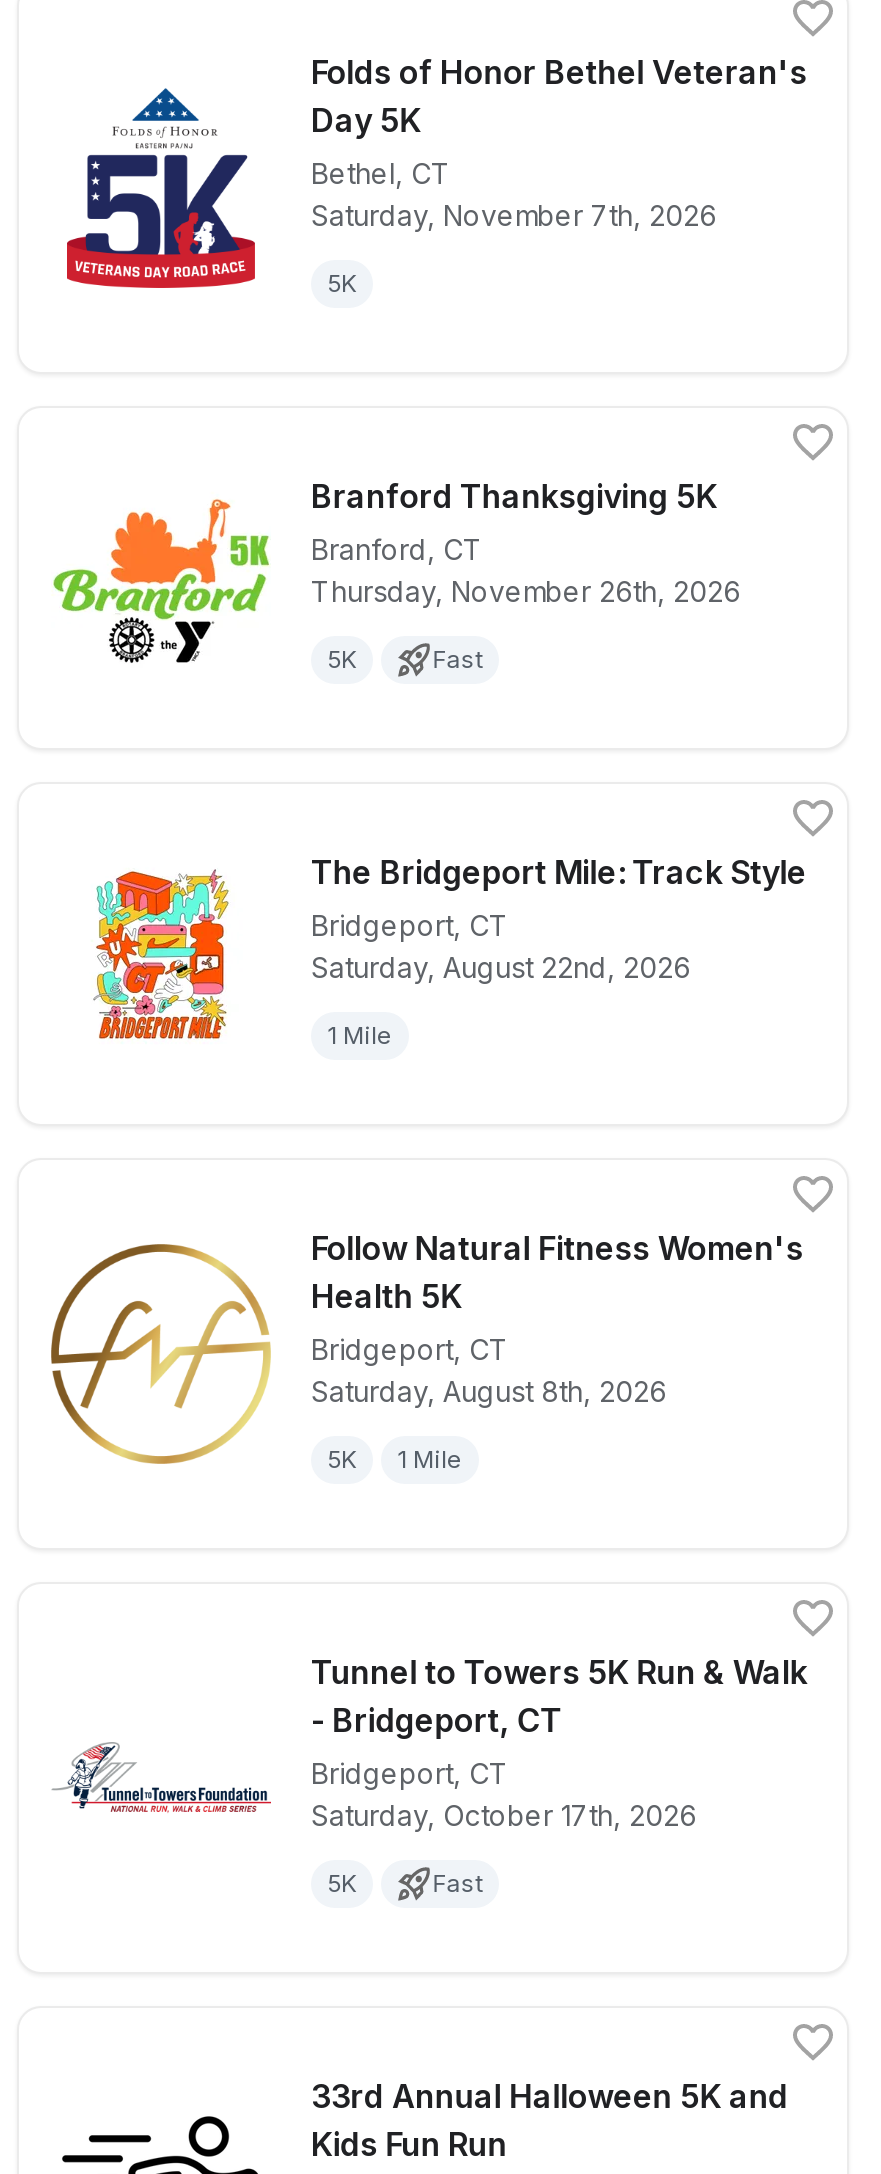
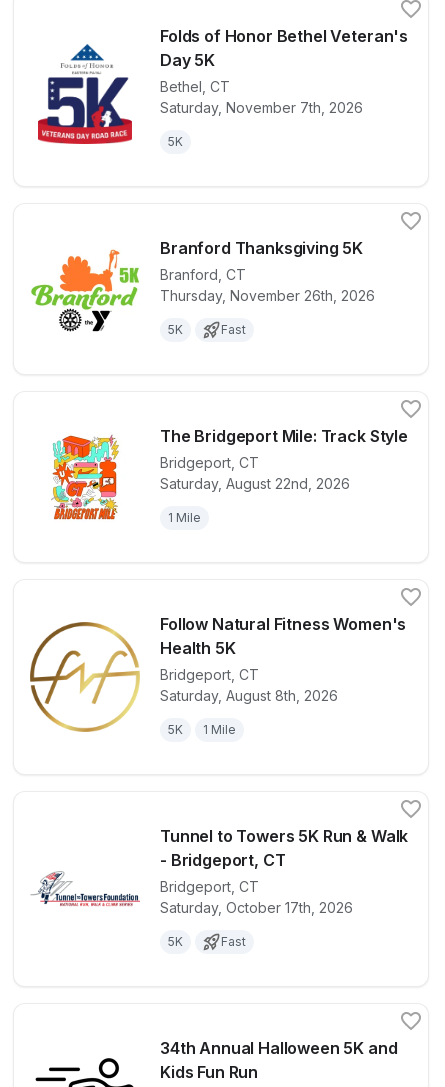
- 33rd Annual Halloween 5K and
+ 34th Annual Halloween 5K and
